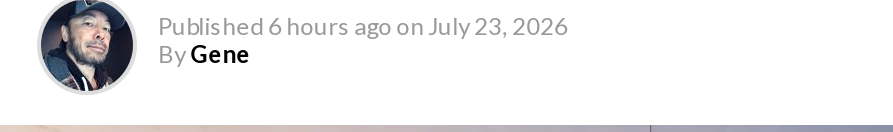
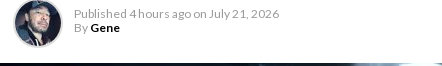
- Published 6 hours ago on July 23, 2026
+ Published 4 hours ago on July 21, 2026
